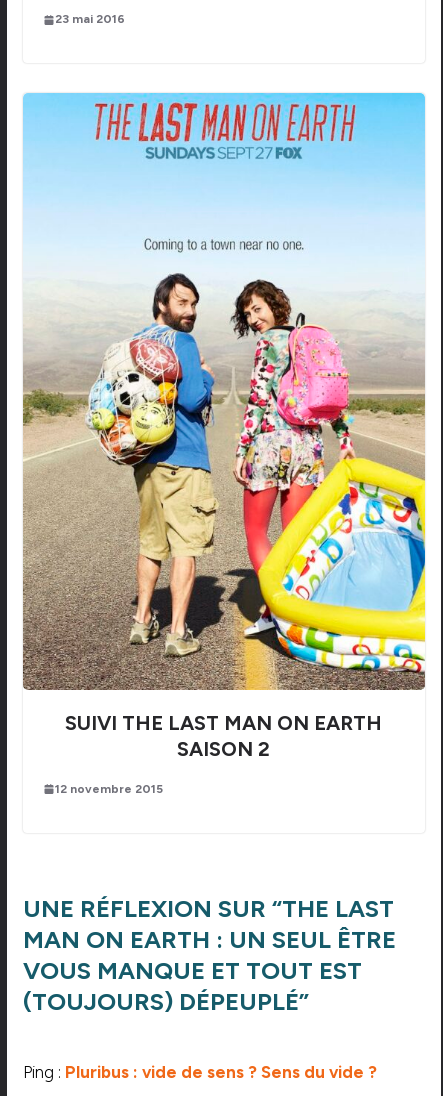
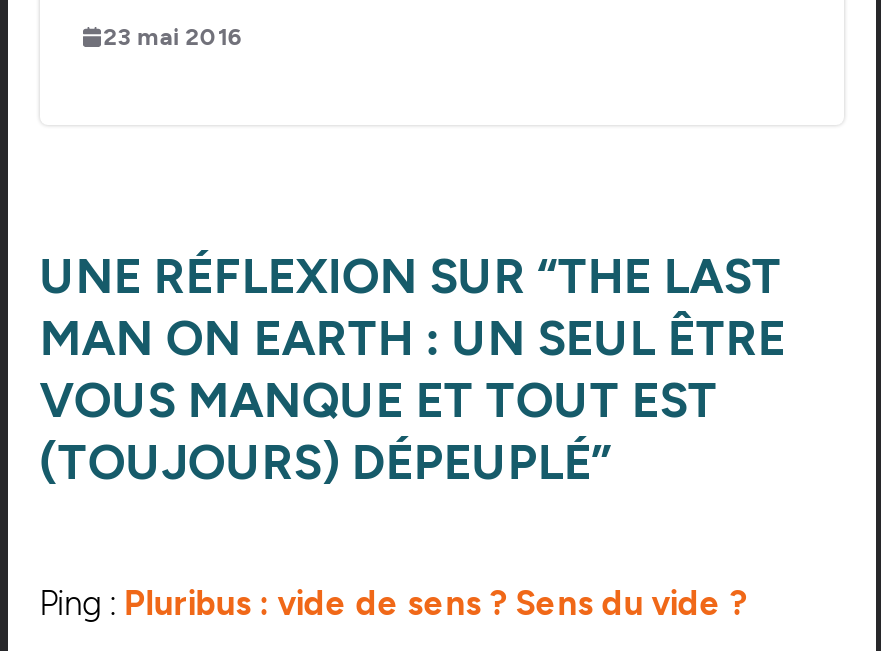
- [image]
- SUIVI THE LAST MAN ON EARTH
- SAISON 2
- 12 novembre 2015
